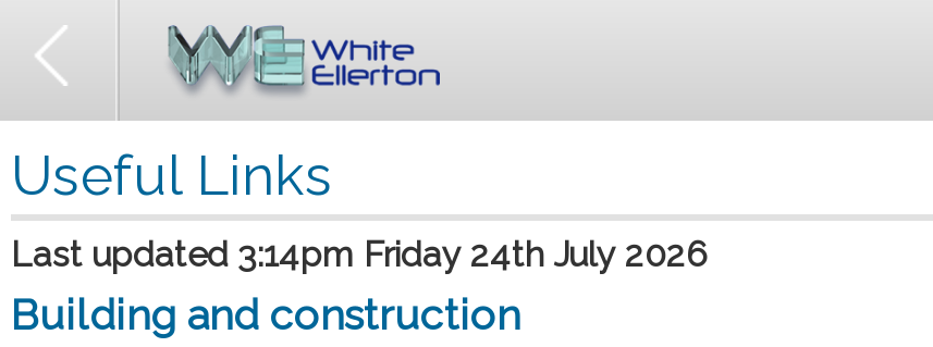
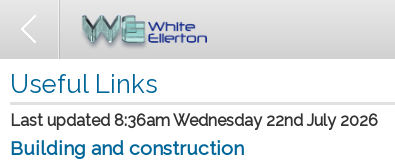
- Last updated 3:14pm Friday 24th July 2026
+ Last updated 8:36am Wednesday 22nd July 2026
